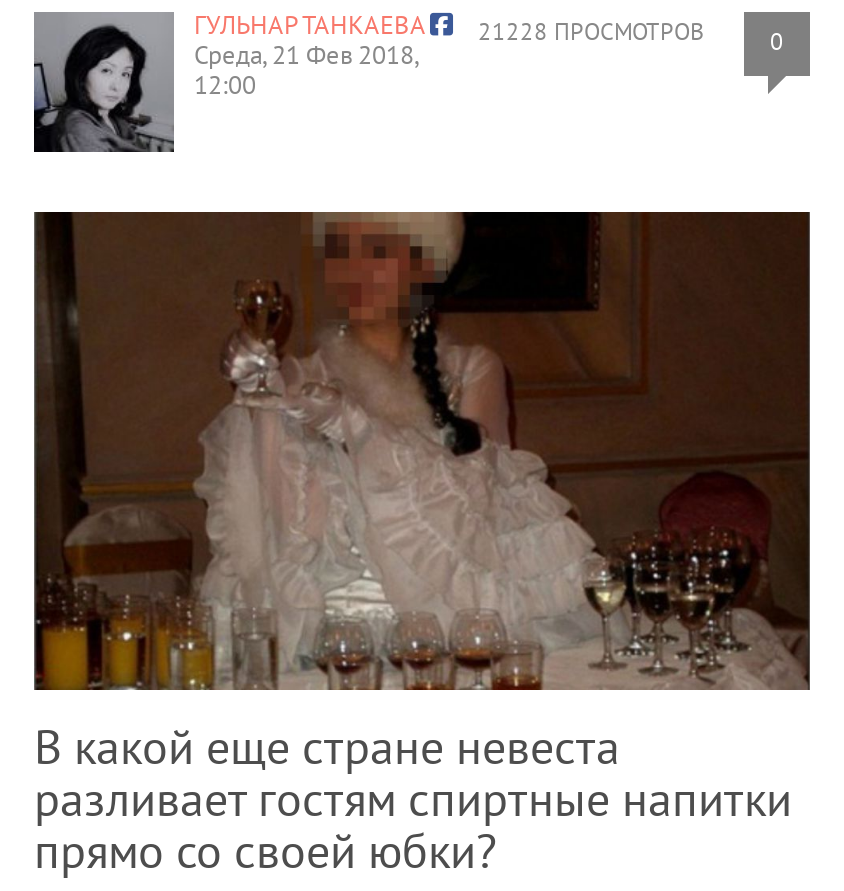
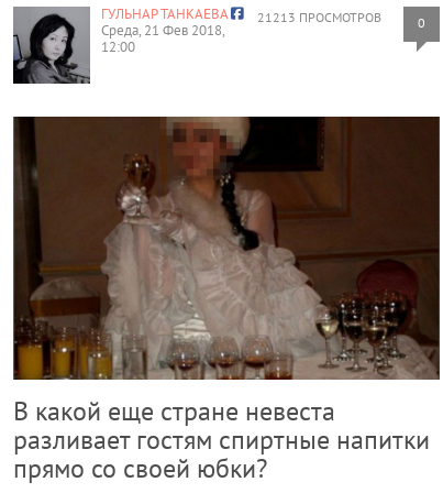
- ГУЛЬНАР ТАНКАЕВА 21228 ПРОСМОТРОВ
+ ГУЛЬНАР ТАНКАЕВА 21213 ПРОСМОТРОВ
